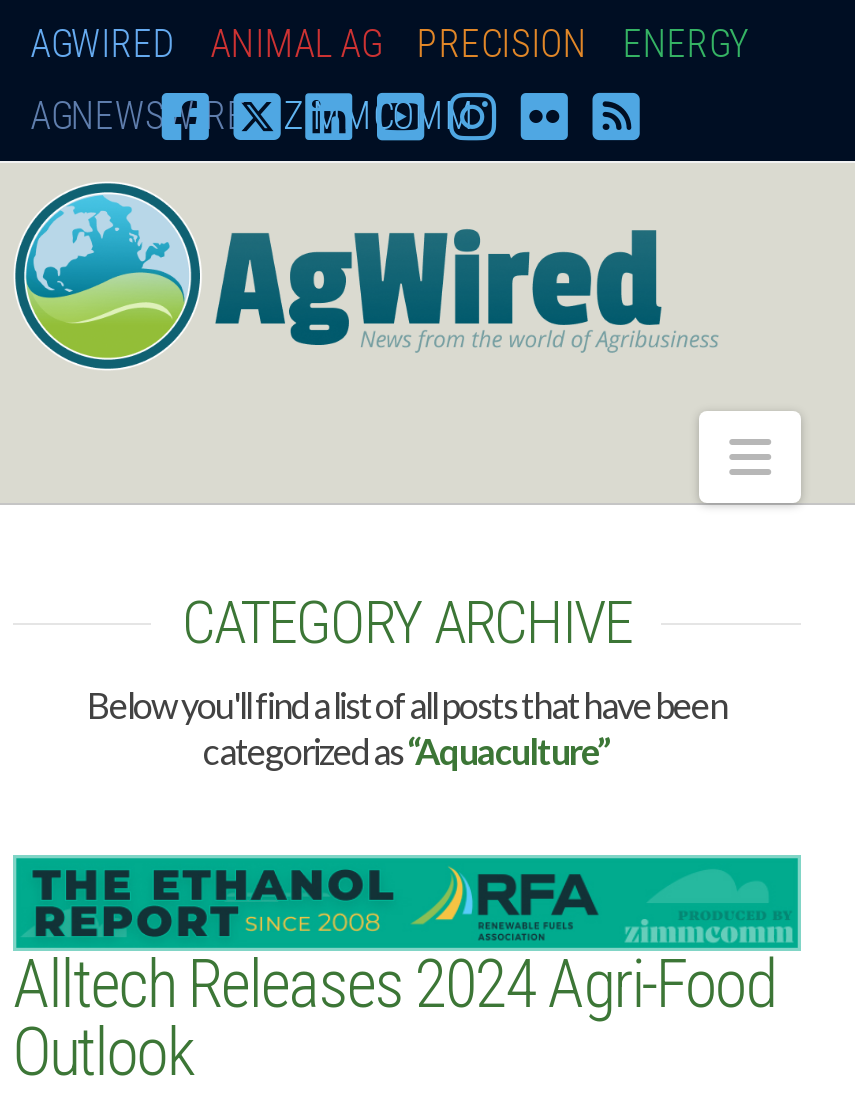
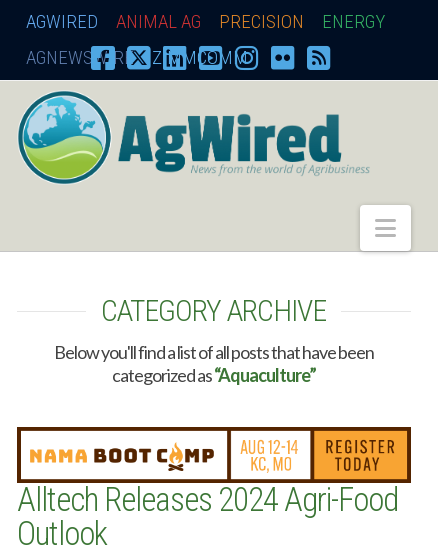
- [image]
+ [image]
